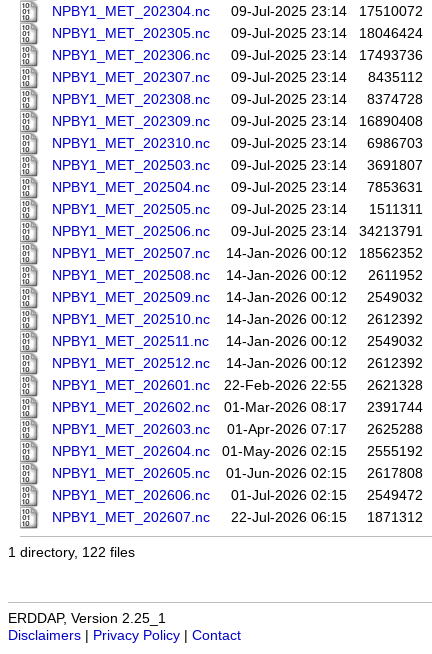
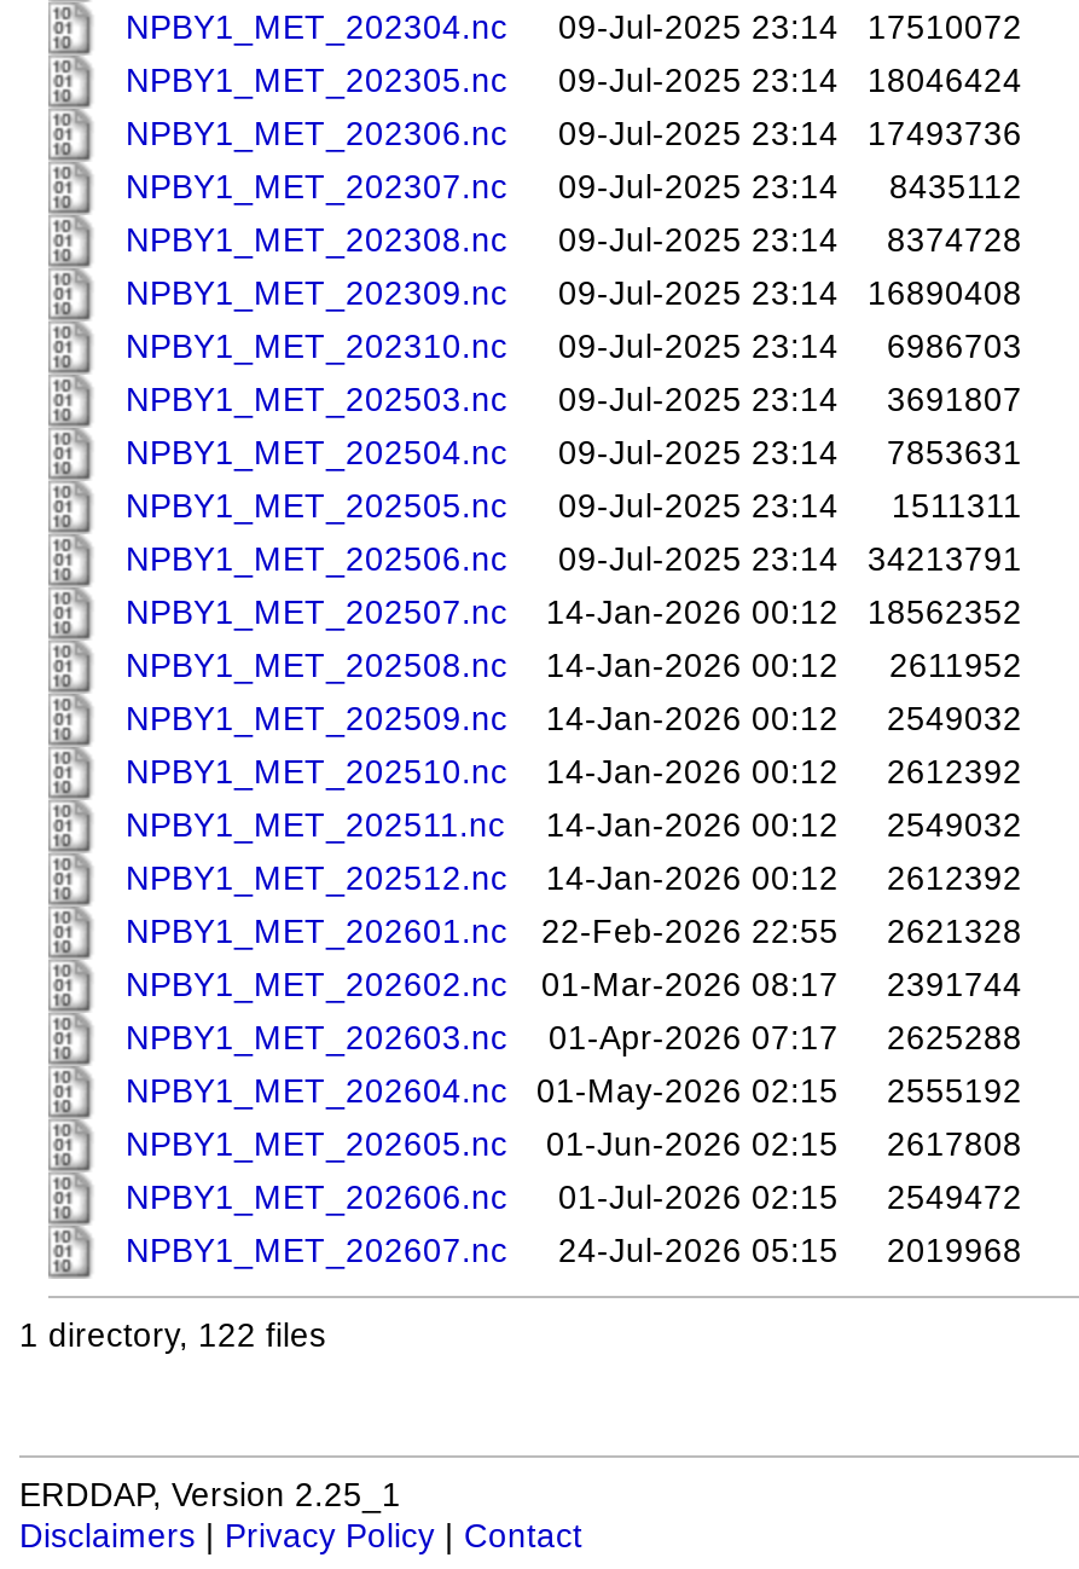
- 22-Jul-2026 06:15
- 1871312
+ 24-Jul-2026 05:15
+ 2019968
